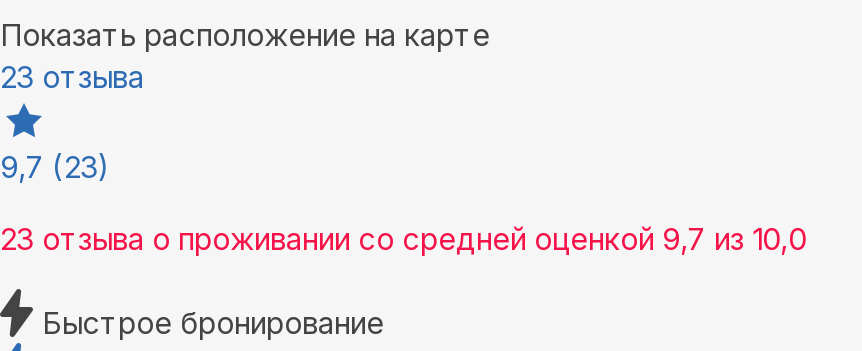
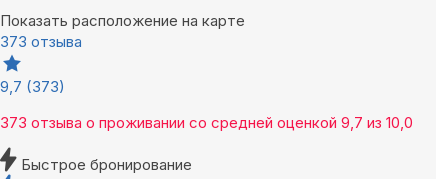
- 23 отзыва
+ 373 отзыва

- 9,7 (23)
+ 9,7 (373)

- 23 отзыва о проживании со средней оценкой 9,7 из 10,0
+ 373 отзыва о проживании со средней оценкой 9,7 из 10,0
